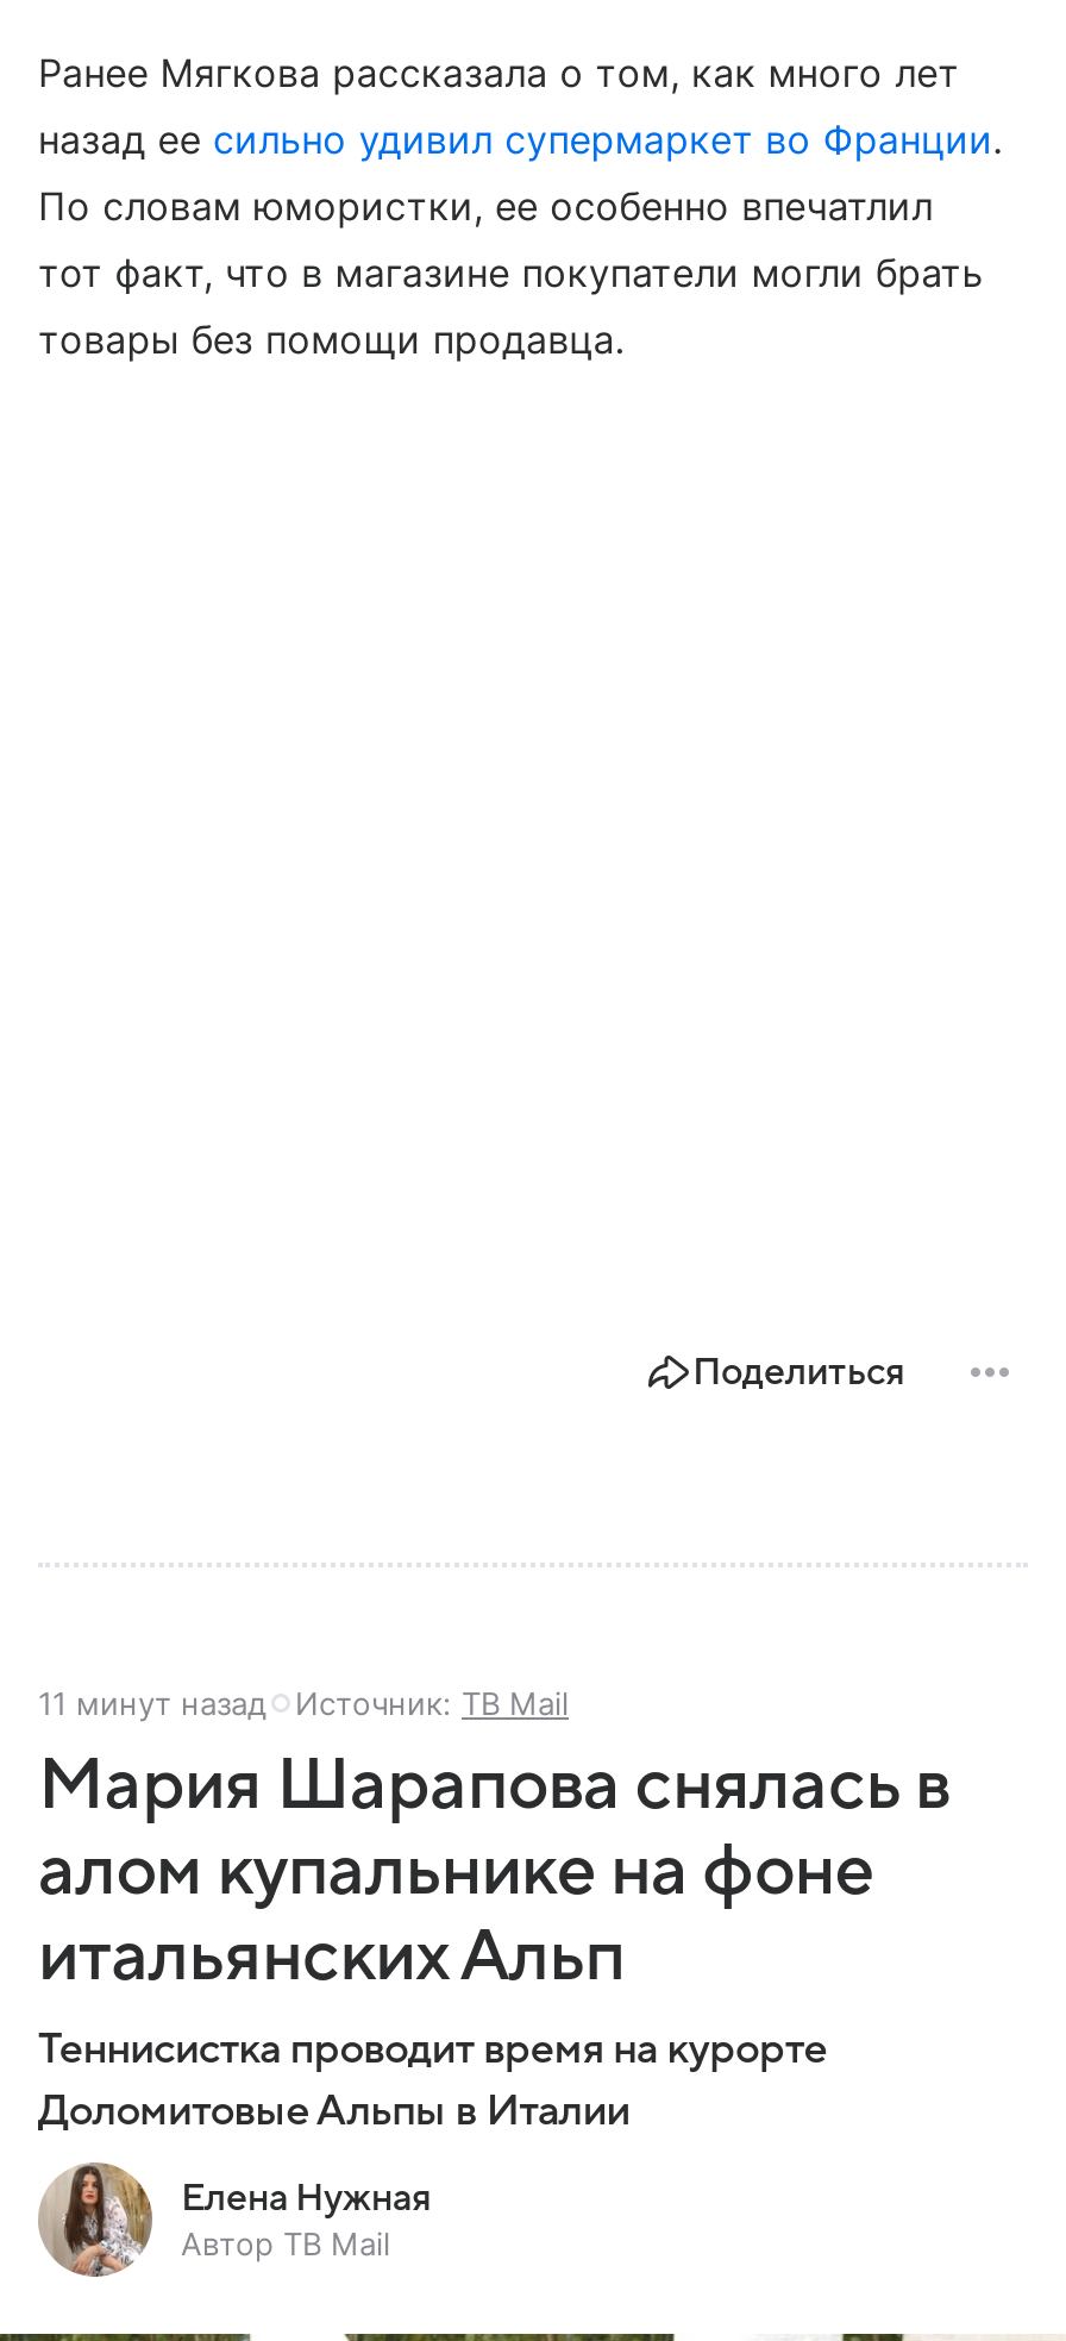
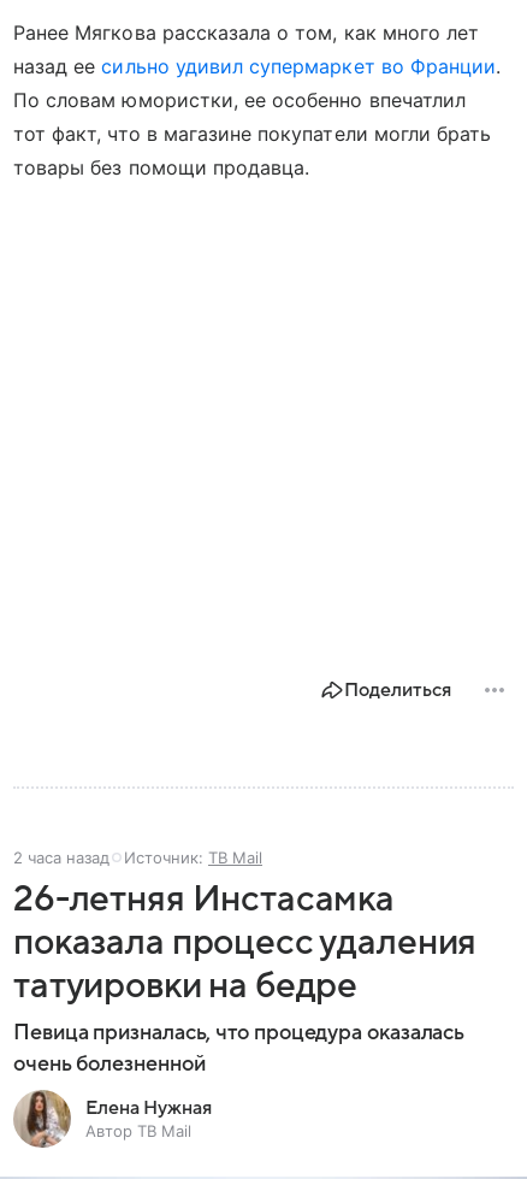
- 11 минут назад Источник: ТВ Mail
+ 2 часа назад Источник: ТВ Mail

- Мария Шарапова снялась в
- алом купальнике на фоне
- итальянских Альп
- Теннисистка проводит время на курорте
- Доломитовые Альпы в Италии
+ 26-летняя Инстасамка
+ показала процесс удаления
+ татуировки на бедре
+ Певица призналась, что процедура оказалась
+ очень болезненной
